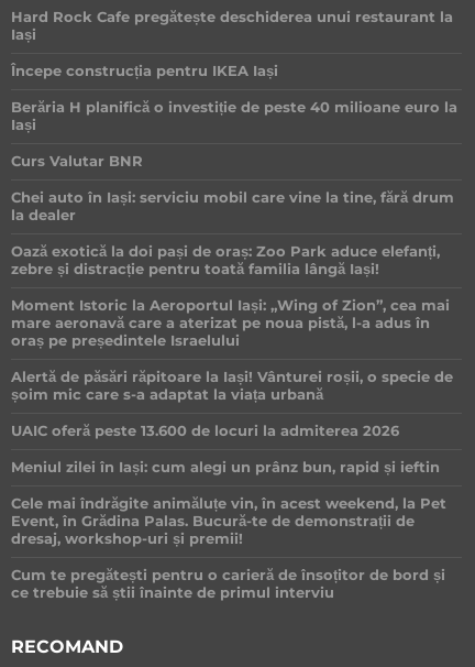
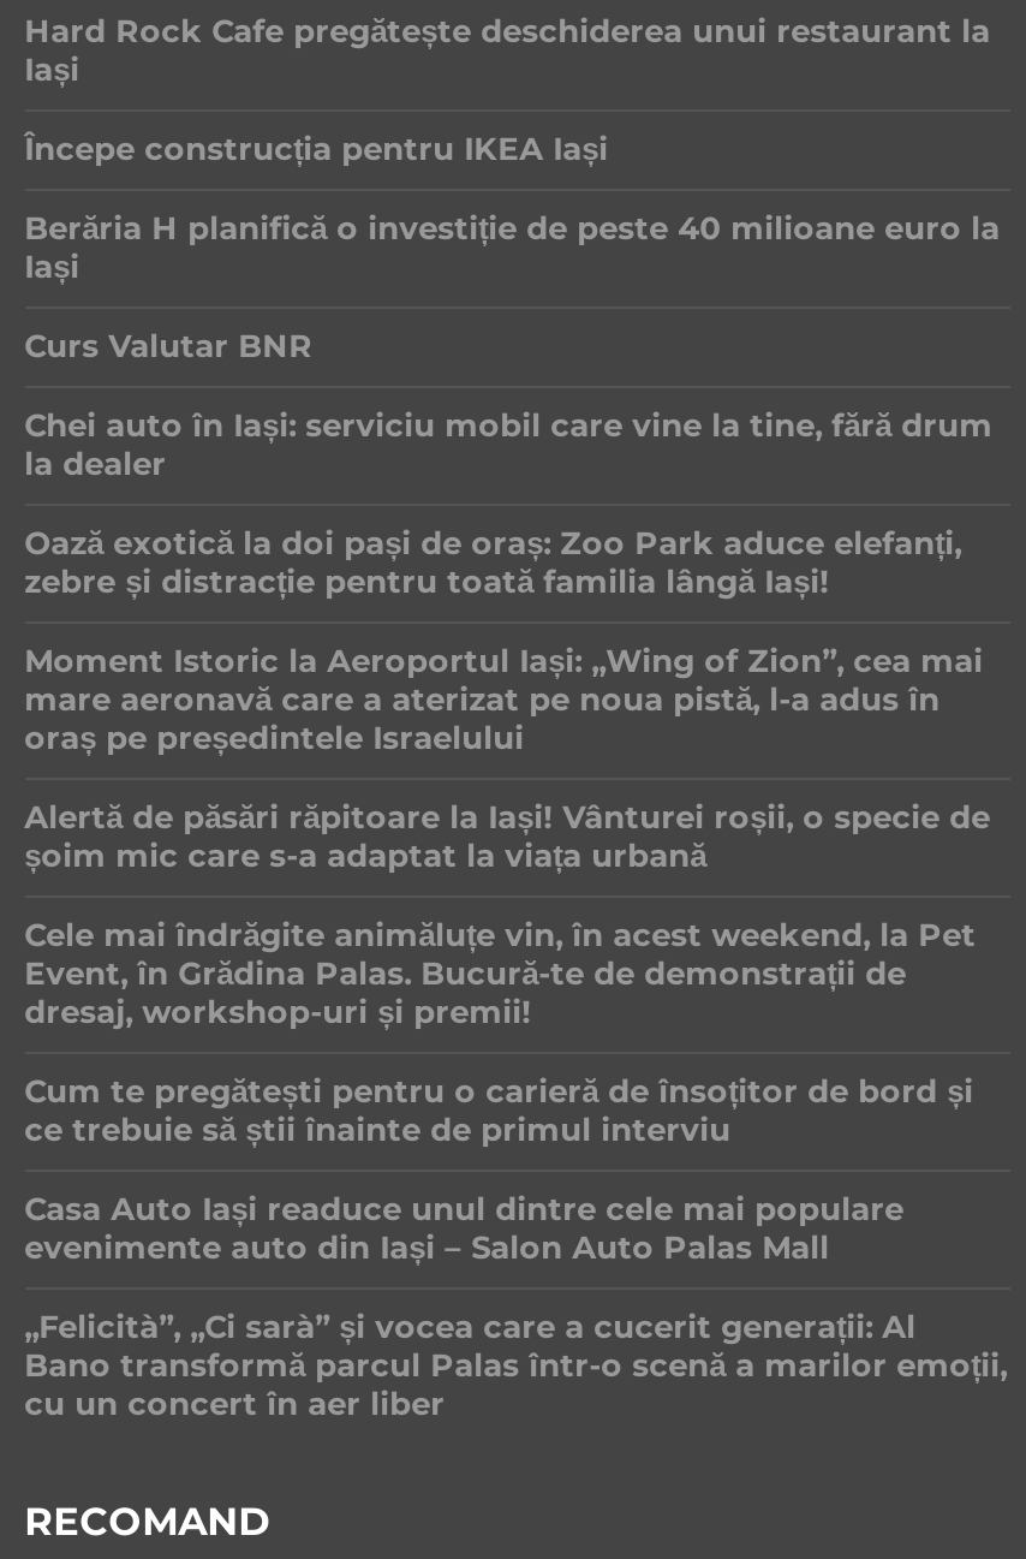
- UAIC oferă peste 13.600 de locuri la admiterea 2026
- Meniul zilei în Iași: cum alegi un prânz bun, rapid și ieftin

moved up: Cele mai îndrăgite animăluțe vin, în acest weekend, la Pet | Event, în Grădina Palas. Bucură-te de demonstrații de | dresaj, workshop-uri și premii! | Cum te pregătești pentru o carieră de însoțitor de bord și | ce trebuie să știi înainte de primul interviu

+ Casa Auto Iași readuce unul dintre cele mai populare
+ evenimente auto din Iași – Salon Auto Palas Mall
+ „Felicità”, „Ci sarà” și vocea care a cucerit generații: Al
+ Bano transformă parcul Palas într-o scenă a marilor emoții,
+ cu un concert în aer liber
